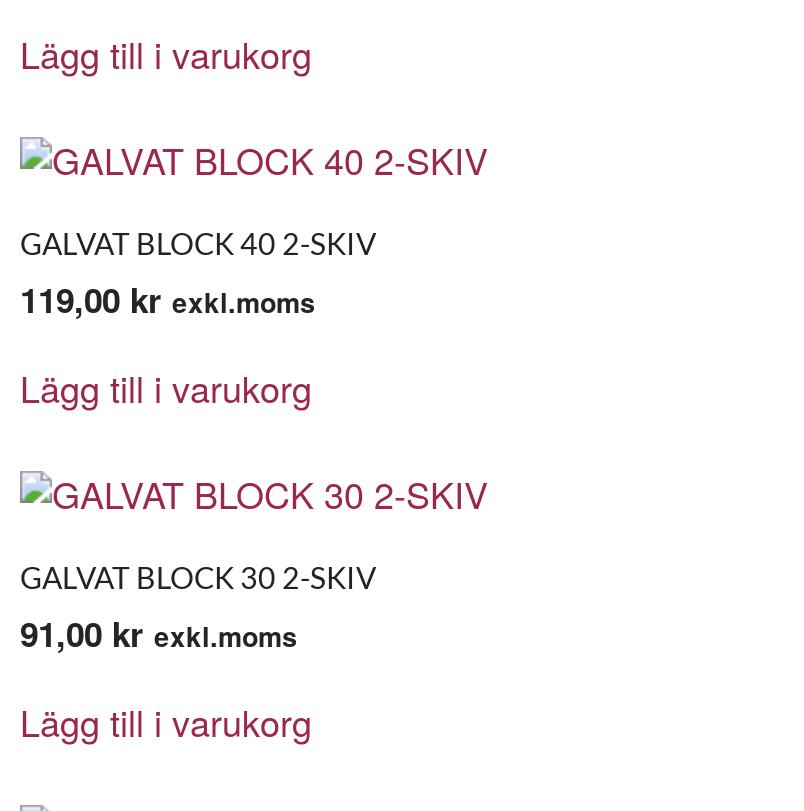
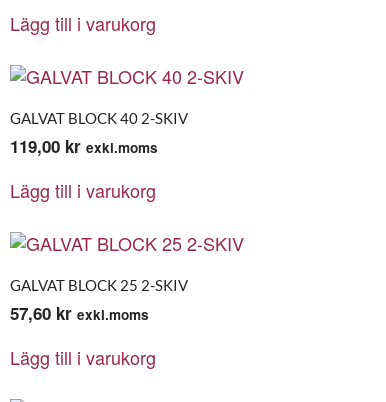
- GALVAT BLOCK 30 2-SKIV
+ GALVAT BLOCK 25 2-SKIV

- 91,00 kr exkl.moms
+ 57,60 kr exkl.moms
